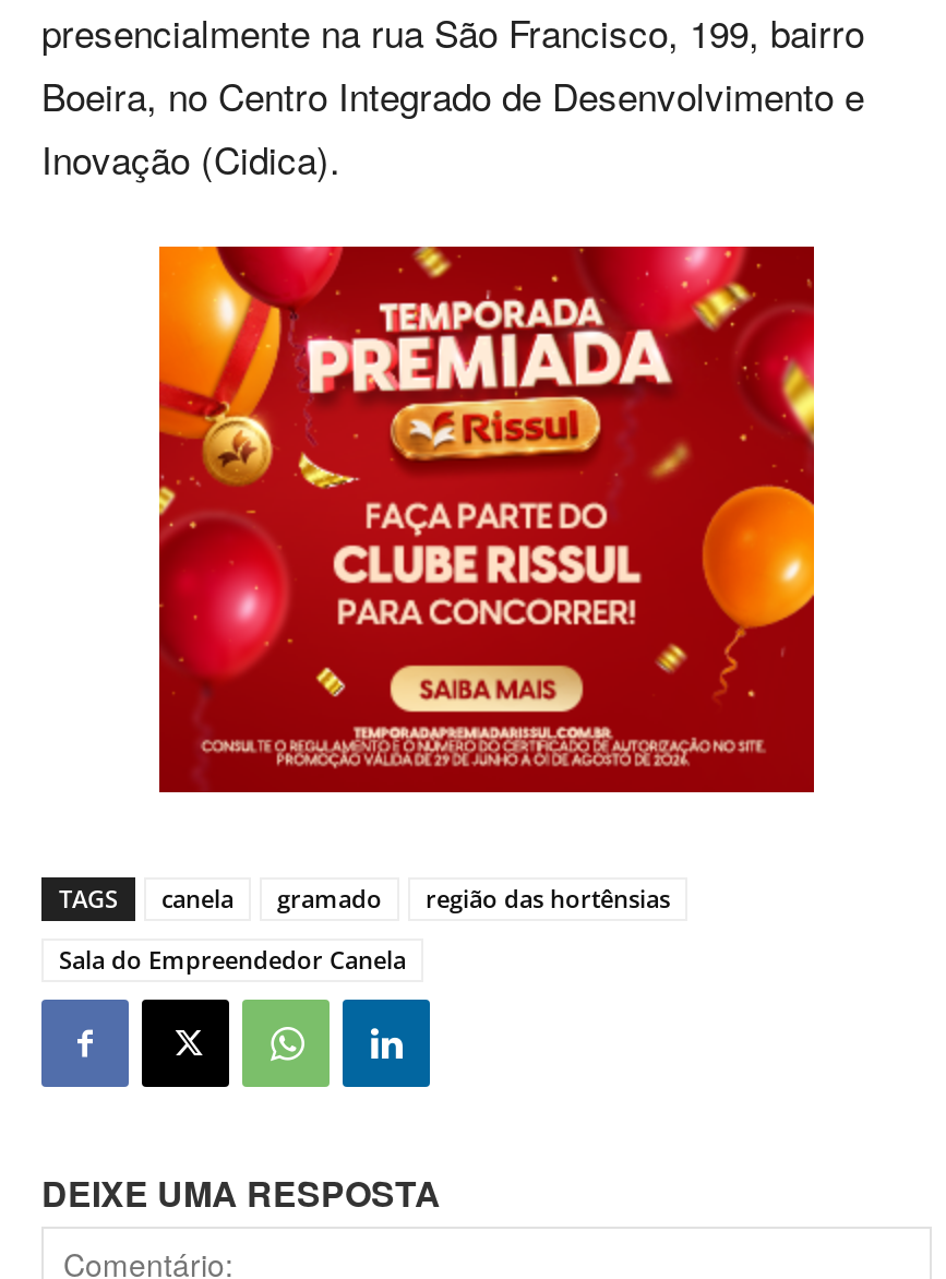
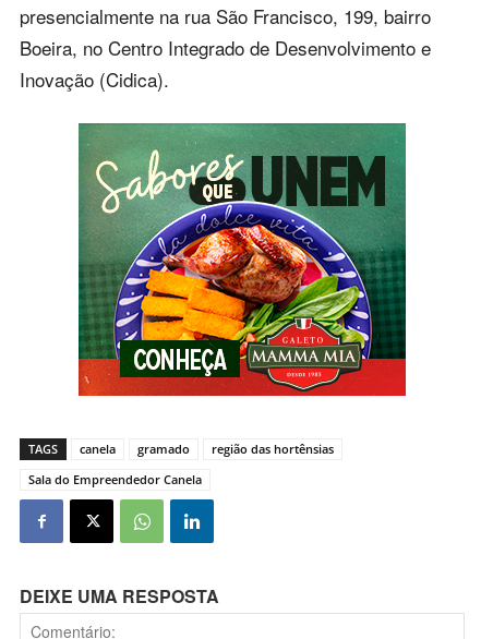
- [image]
+ [image]
